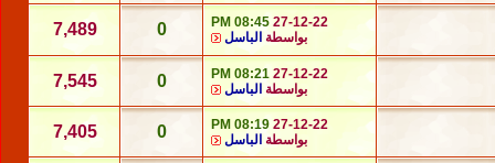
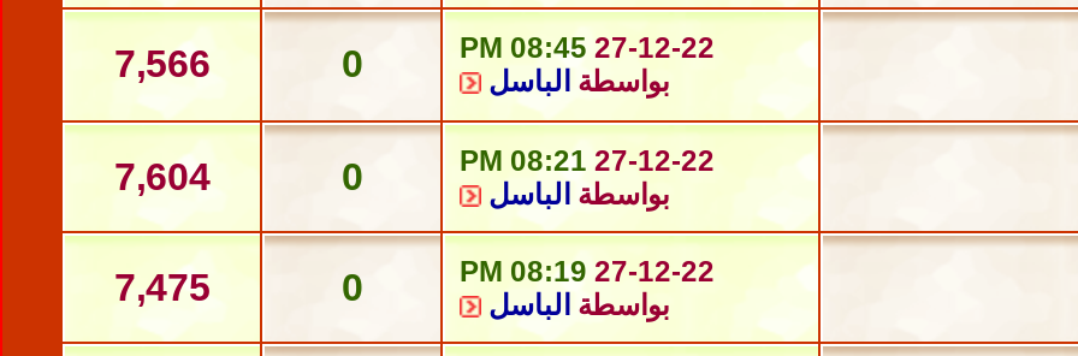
- 7,489
+ 7,566

- 7,545
+ 7,604

- 7,405
+ 7,475
